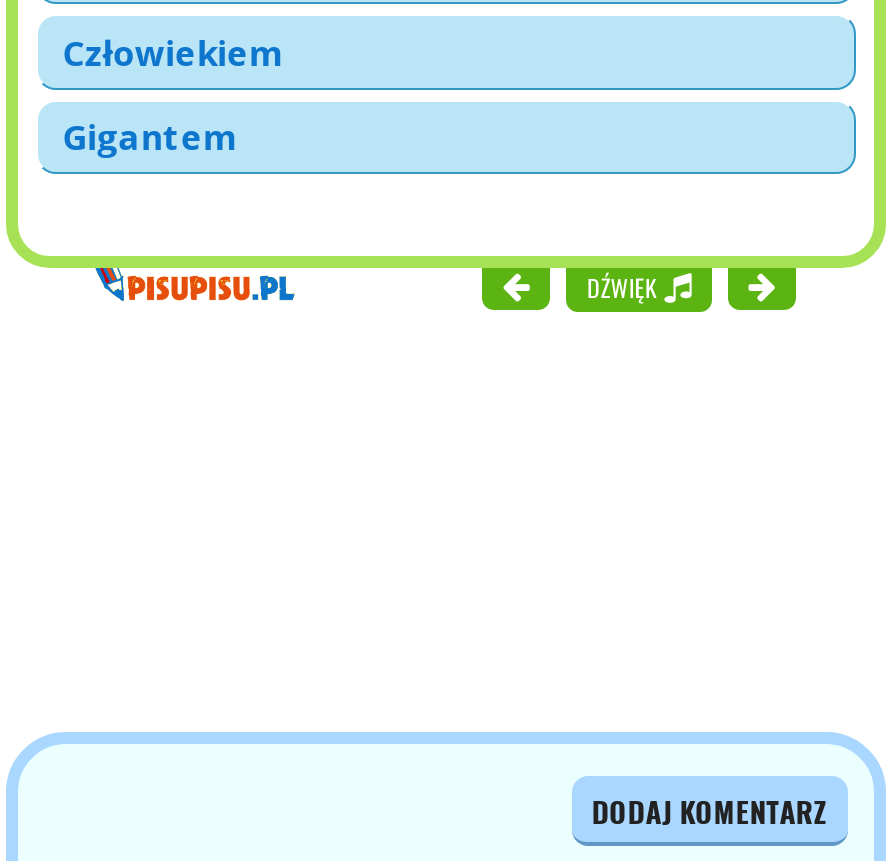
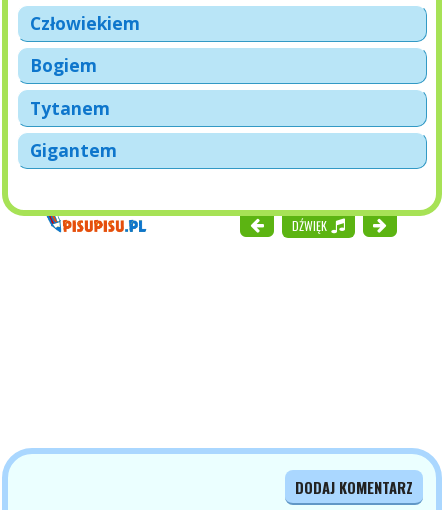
+ Bogiem
+ Tytanem
